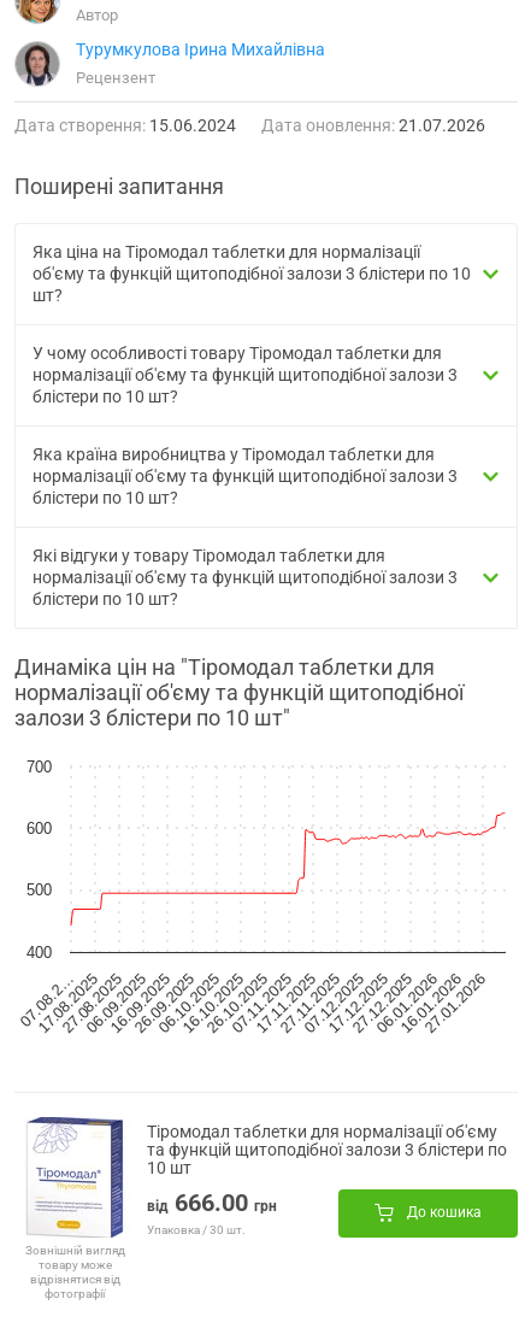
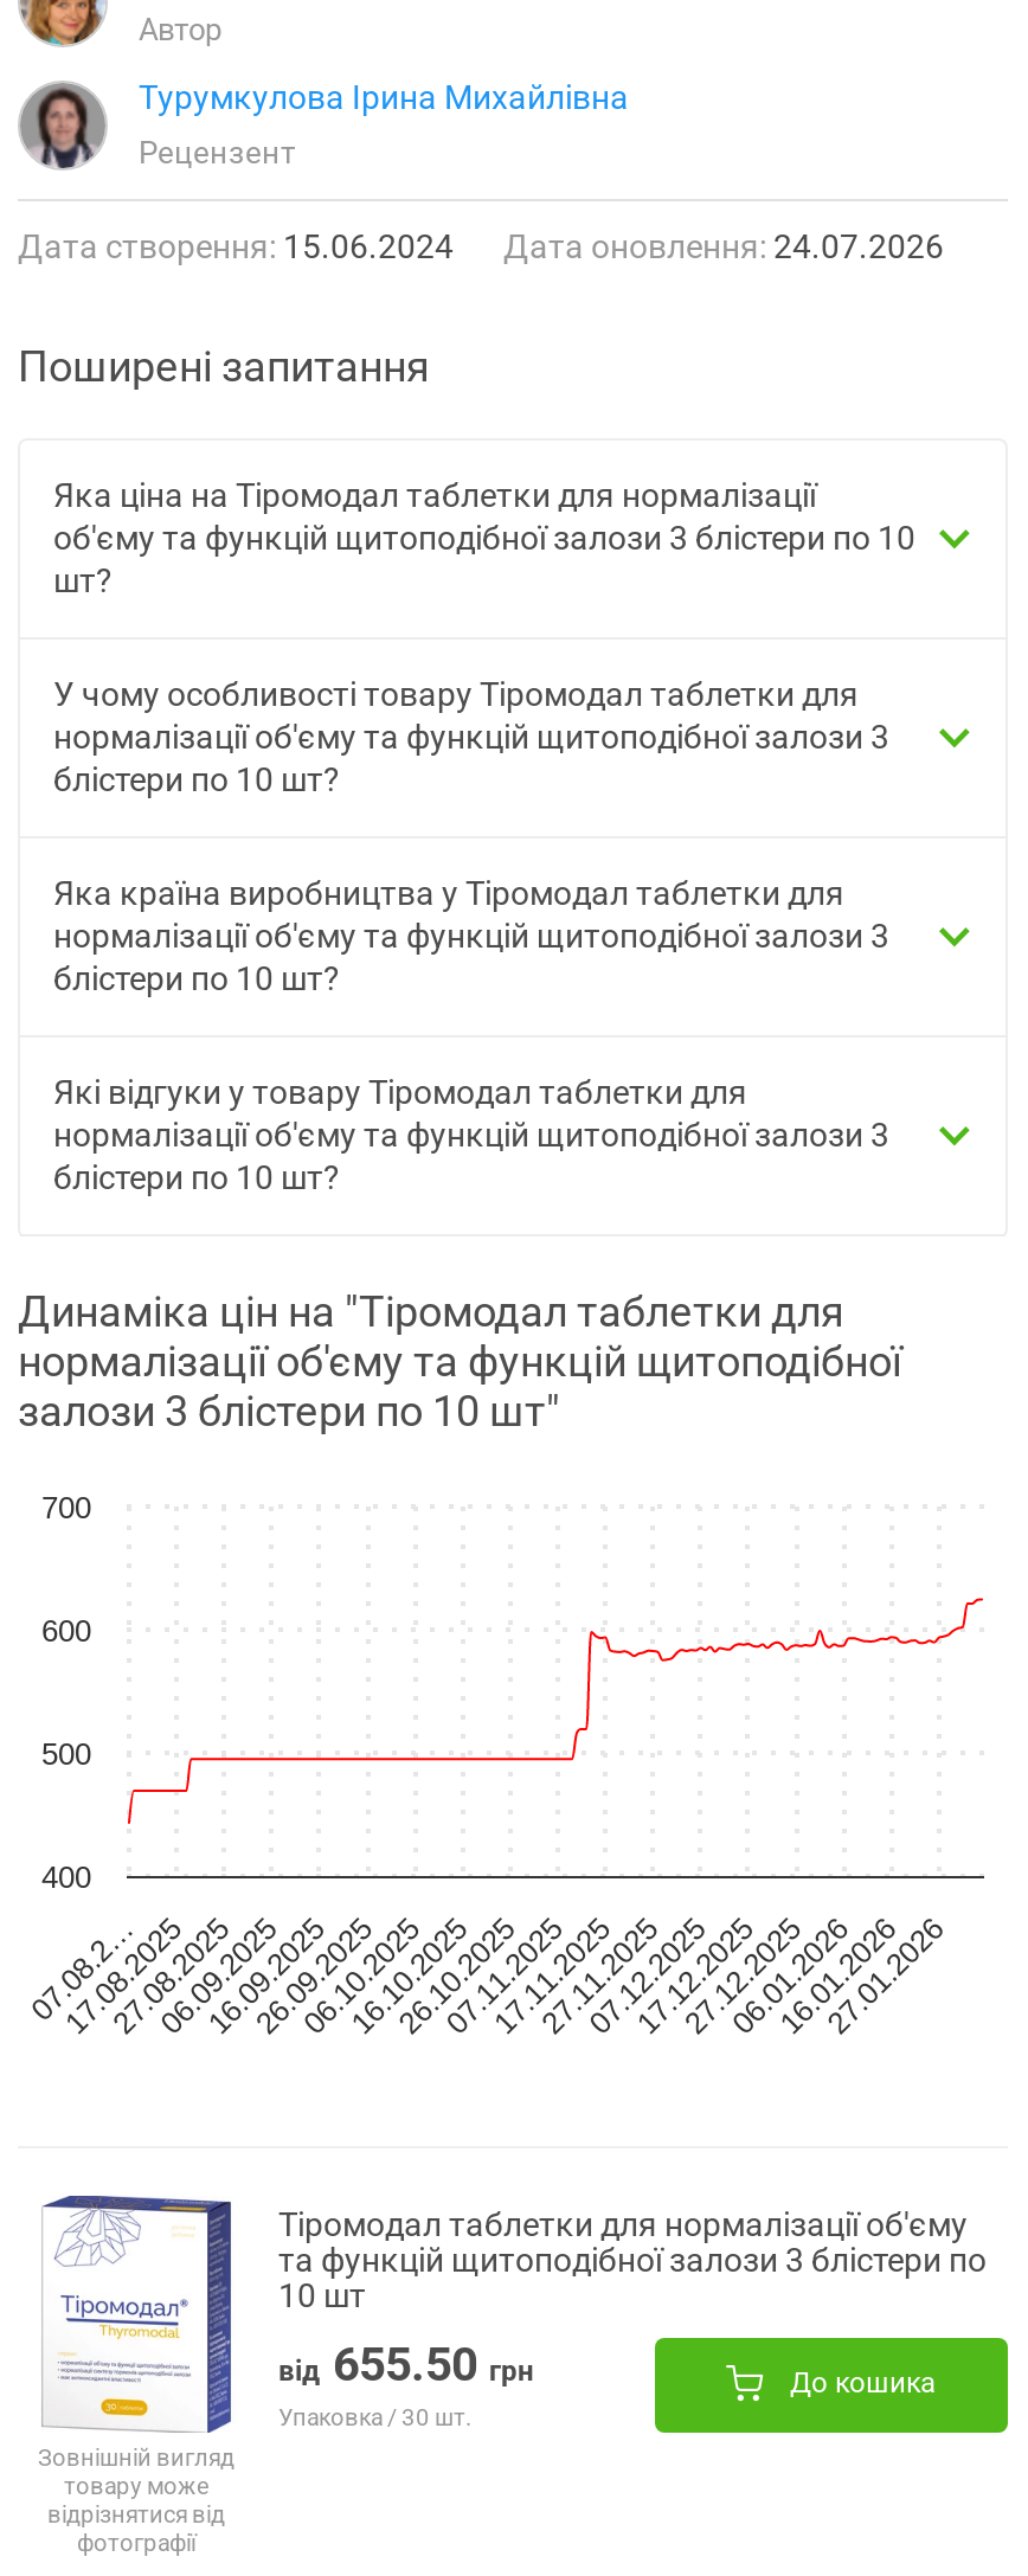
- Дата створення: 15.06.2024 Дата оновлення: 21.07.2026
+ Дата створення: 15.06.2024 Дата оновлення: 24.07.2026

- від 666.00 грн
+ від 655.50 грн
